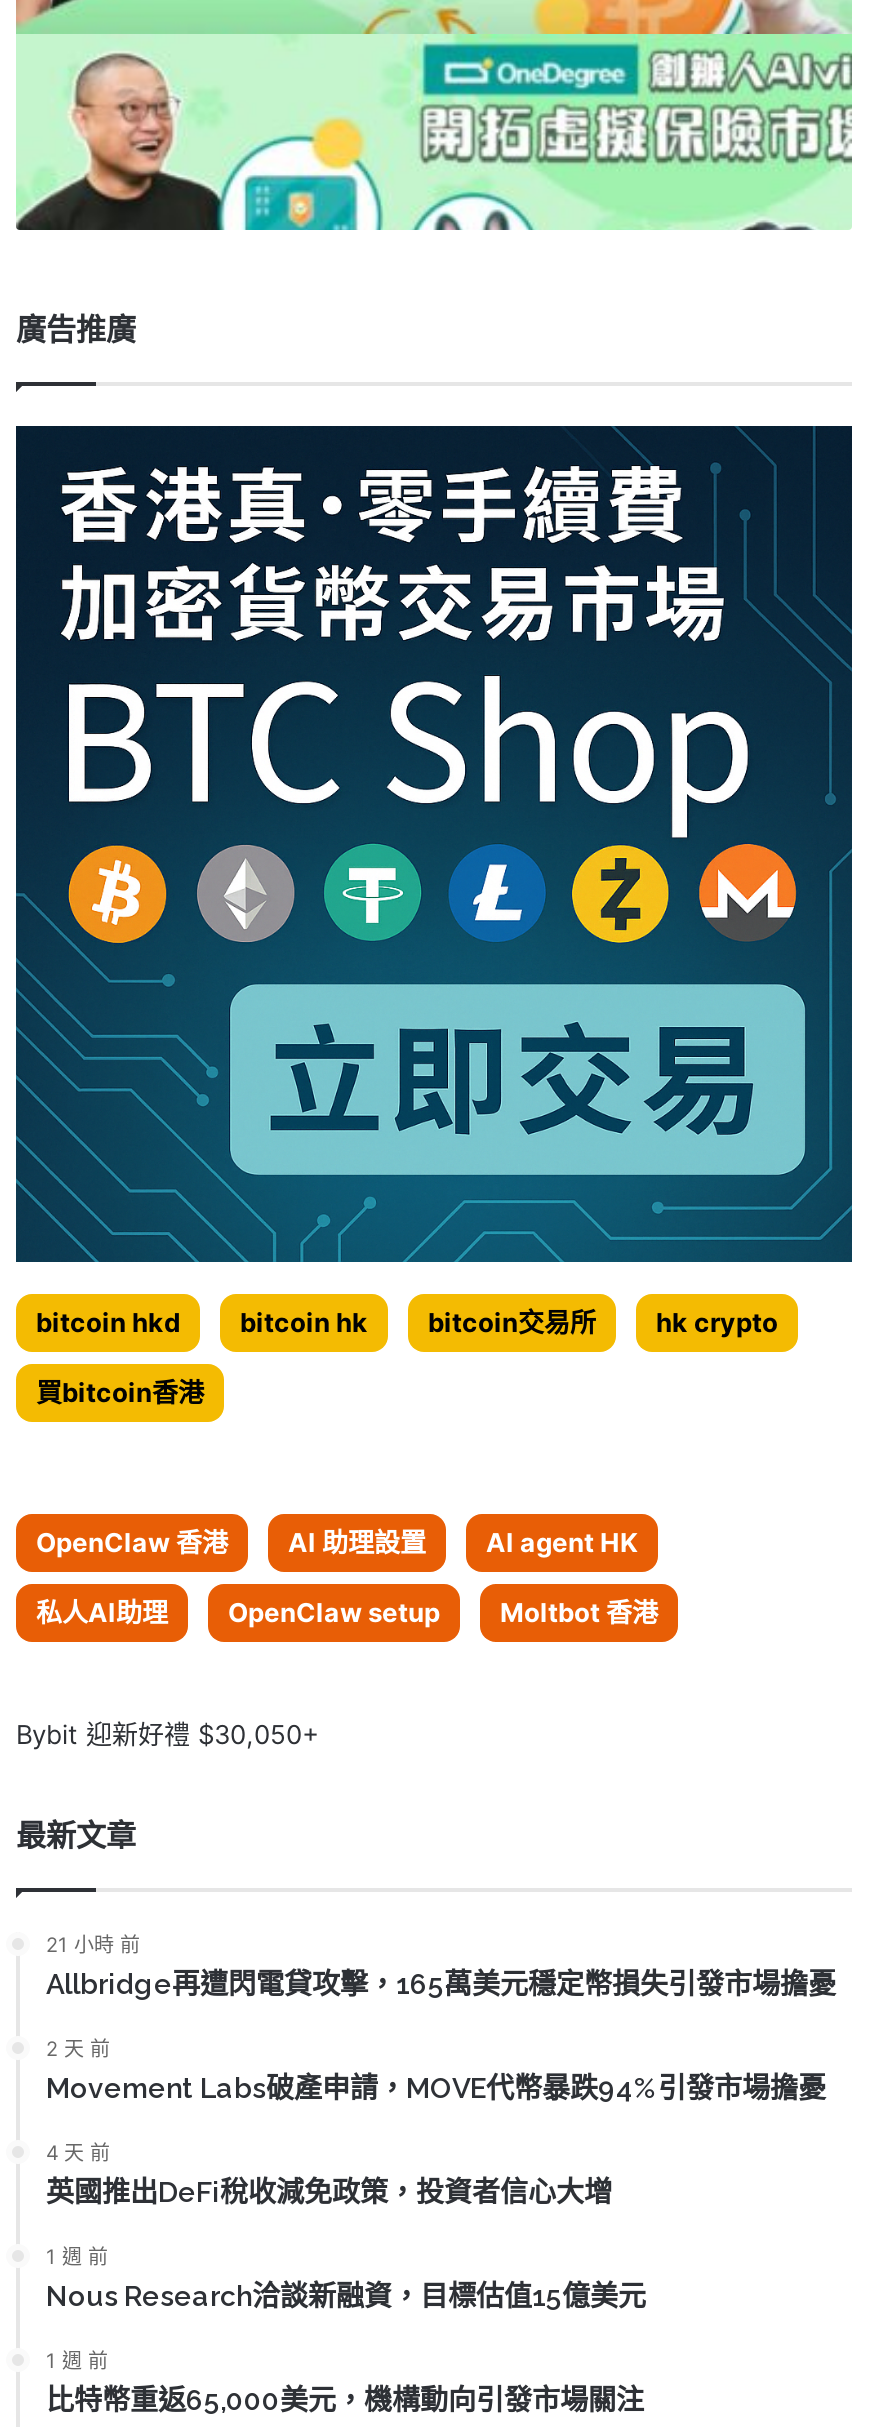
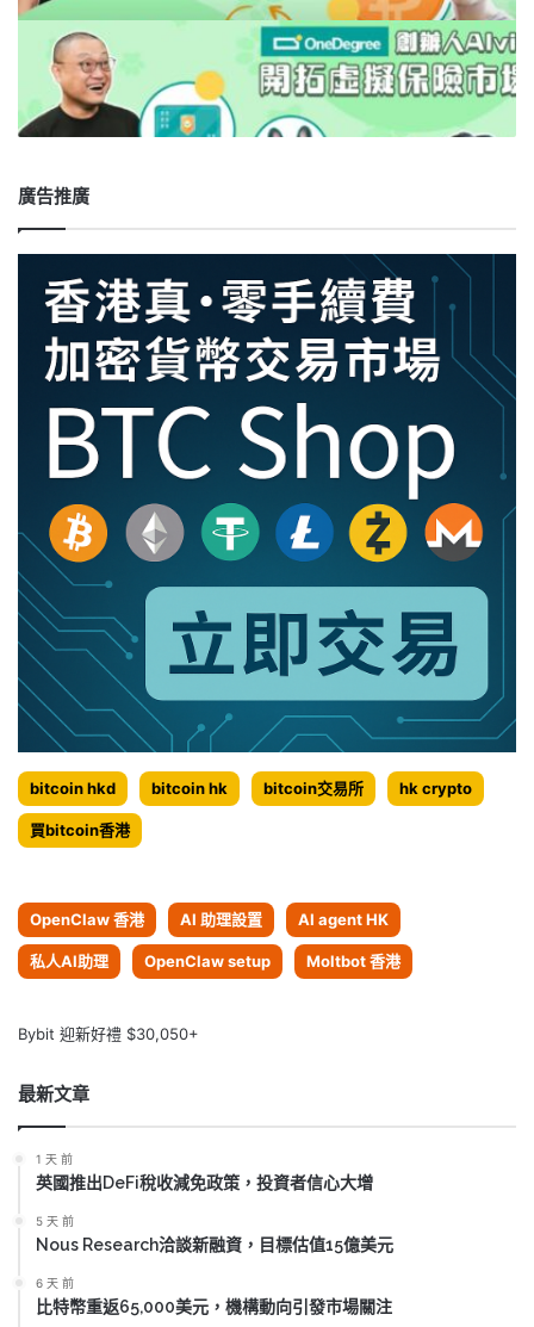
- 21 小時 前
- Allbridge再遭閃電貸攻擊，165萬美元穩定幣損失引發市場擔憂
- 2 天 前
- Movement Labs破產申請，MOVE代幣暴跌94%引發市場擔憂
- 4 天 前
+ 1 天 前

- 1 週 前
+ 5 天 前

- 1 週 前
+ 6 天 前
